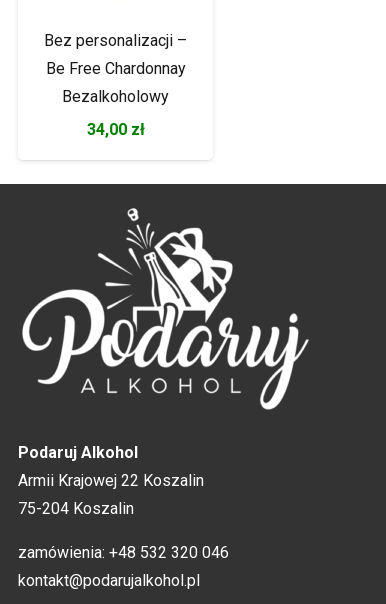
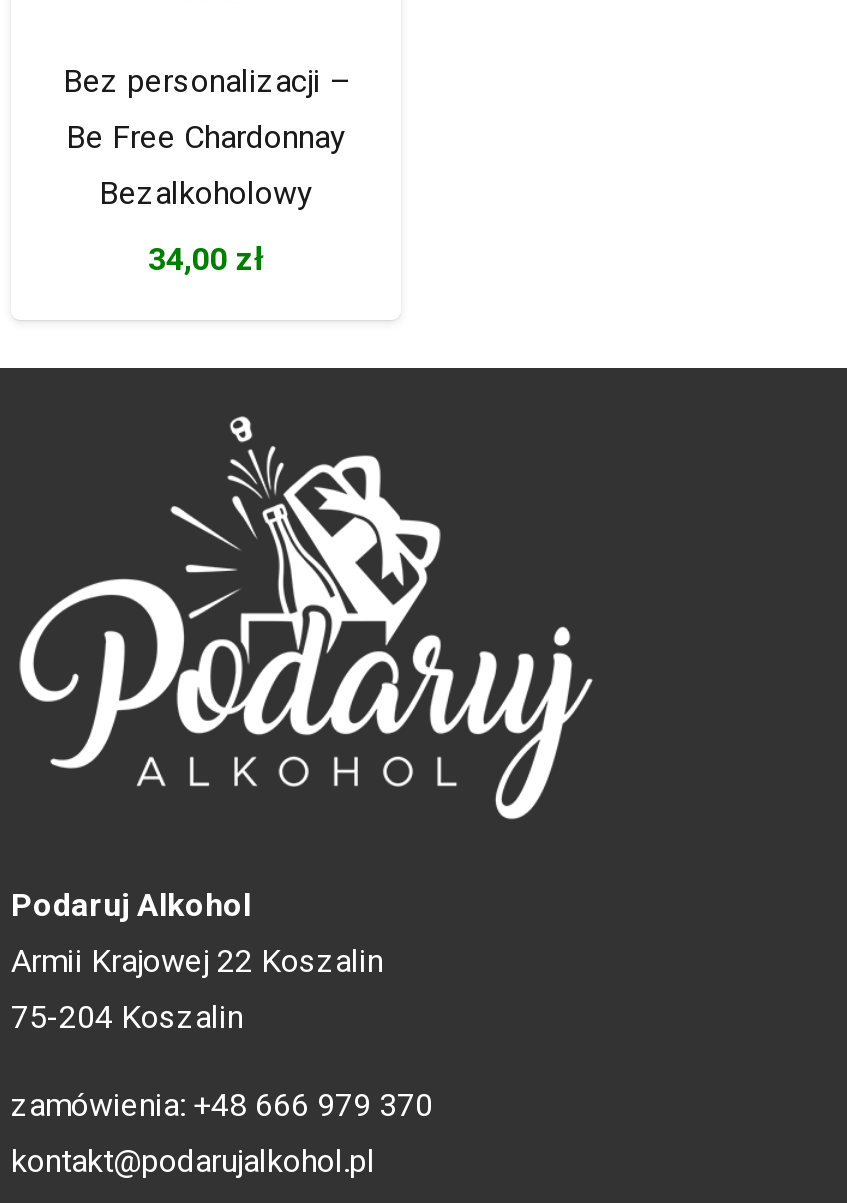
- zamówienia: +48 532 320 046
+ zamówienia: +48 666 979 370
